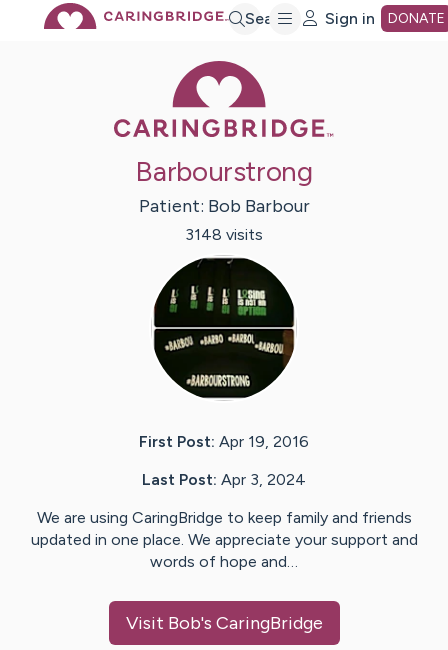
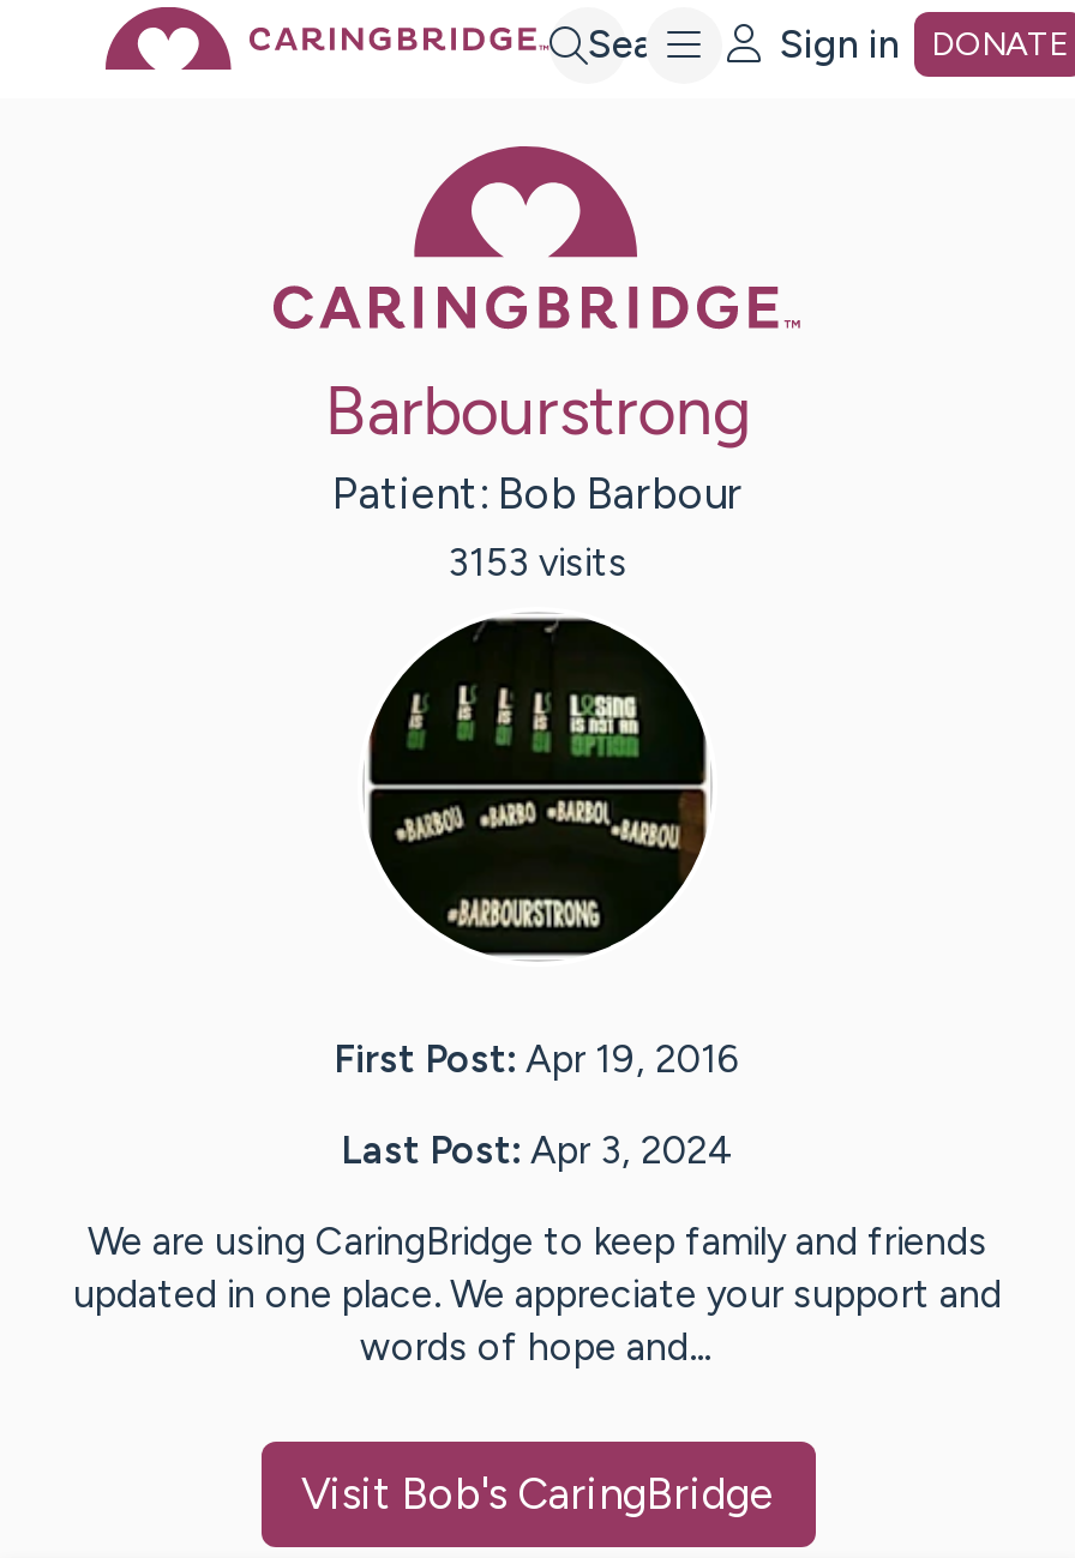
- 3148 visits
+ 3153 visits
